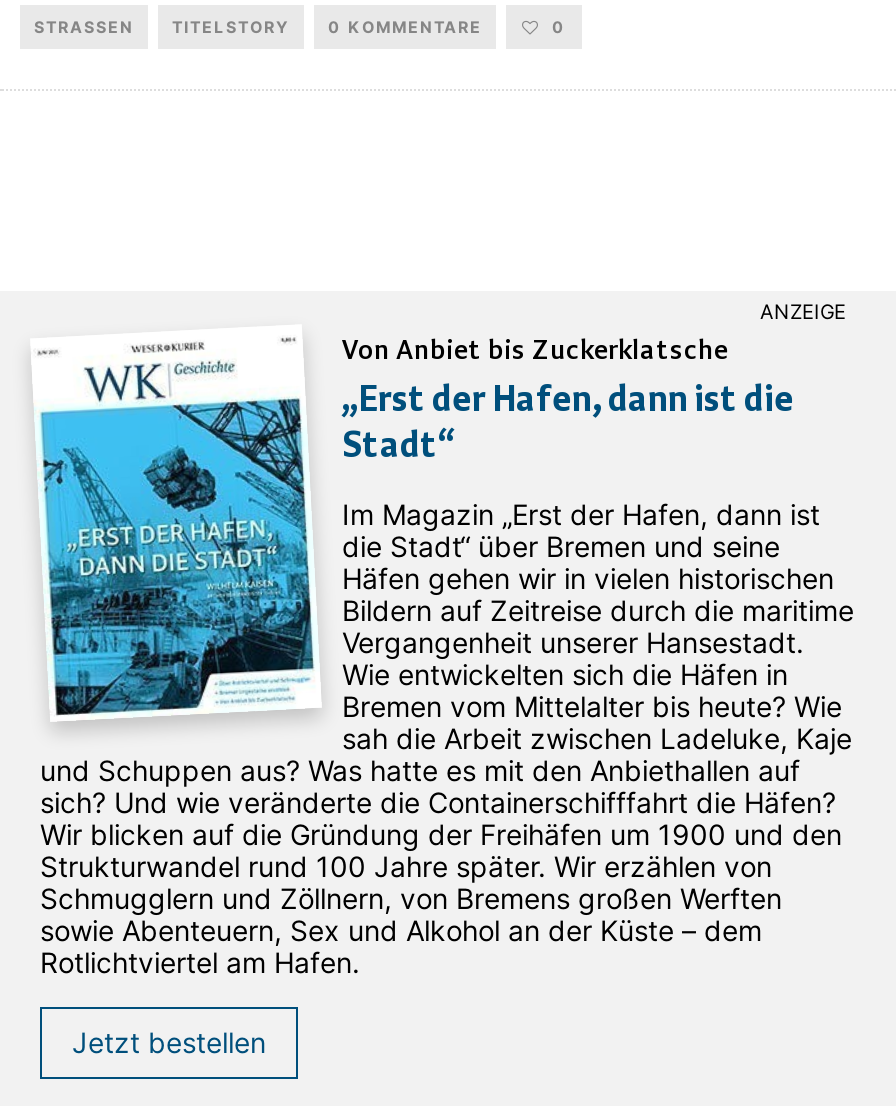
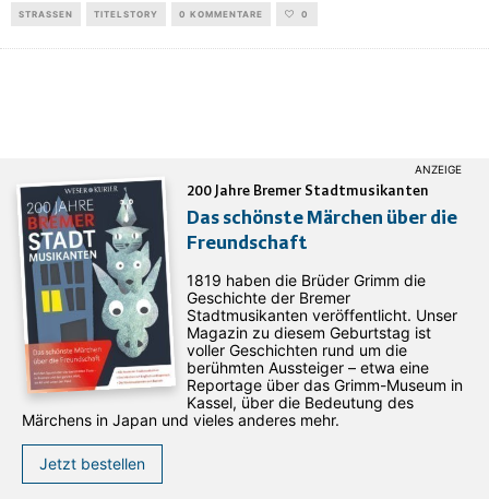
- [image]
- Im Magazin „Erst der Hafen, dann ist
- die Stadt“ über Bremen und seine
- Häfen gehen wir in vielen historischen
- Bildern auf Zeitreise durch die maritime
- Vergangenheit unserer Hansestadt.
- Wie entwickelten sich die Häfen in
- Bremen vom Mittelalter bis heute? Wie
- sah die Arbeit zwischen Ladeluke, Kaje
- und Schuppen aus? Was hatte es mit den Anbiethallen auf
- sich? Und wie veränderte die Containerschifffahrt die Häfen?
- Wir blicken auf die Gründung der Freihäfen um 1900 und den
- Strukturwandel rund 100 Jahre später. Wir erzählen von
- Schmugglern und Zöllnern, von Bremens großen Werften
- sowie Abenteuern, Sex und Alkohol an der Küste – dem
- Rotlichtviertel am Hafen.
+ [image]
+ 1819 haben die Brüder Grimm die
+ Geschichte der Bremer
+ Stadtmusikanten veröffentlicht. Unser
+ Magazin zu diesem Geburtstag ist
+ voller Geschichten rund um die
+ berühmten Aussteiger – etwa eine
+ Reportage über das Grimm-Museum in
+ Kassel, über die Bedeutung des
+ Märchens in Japan und vieles anderes mehr.

- Von Anbiet bis Zuckerklatsche
- „Erst der Hafen, dann ist die
- Stadt“
+ 200 Jahre Bremer Stadtmusikanten
+ Das schönste Märchen über die
+ Freundschaft
